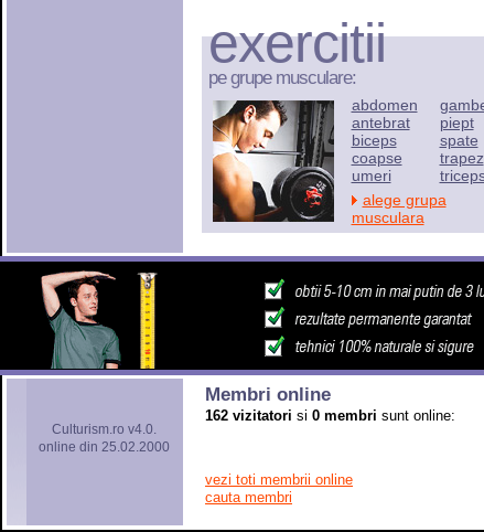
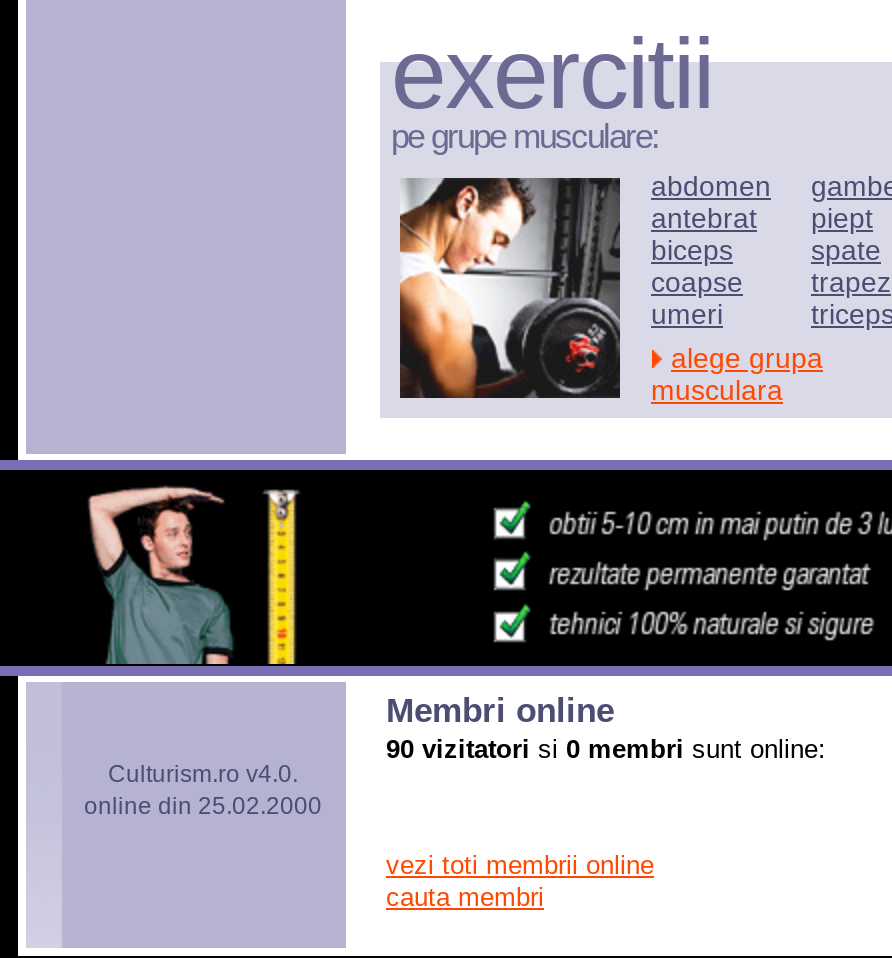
- 162 vizitatori si 0 membri sunt online:
+ 90 vizitatori si 0 membri sunt online:
